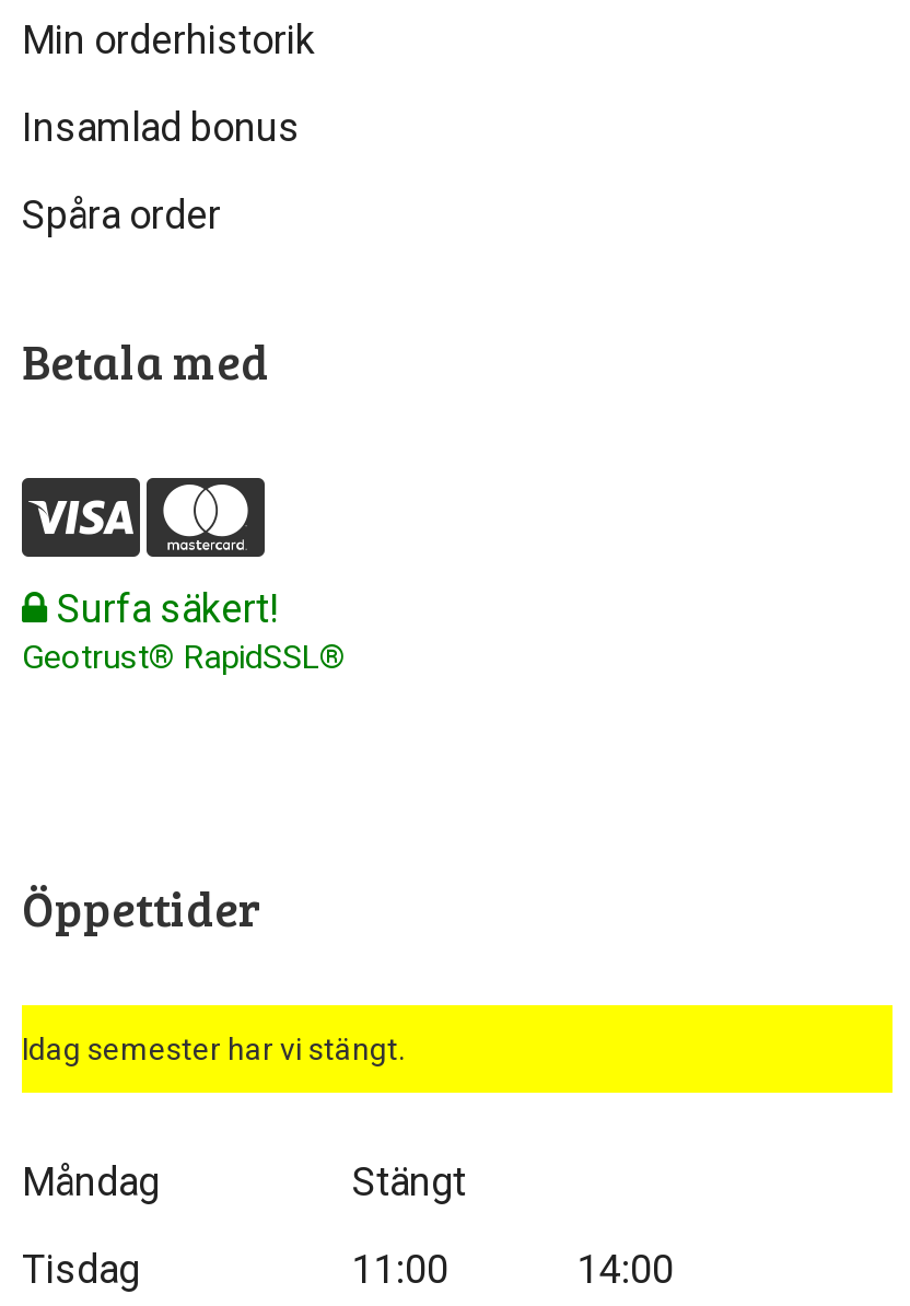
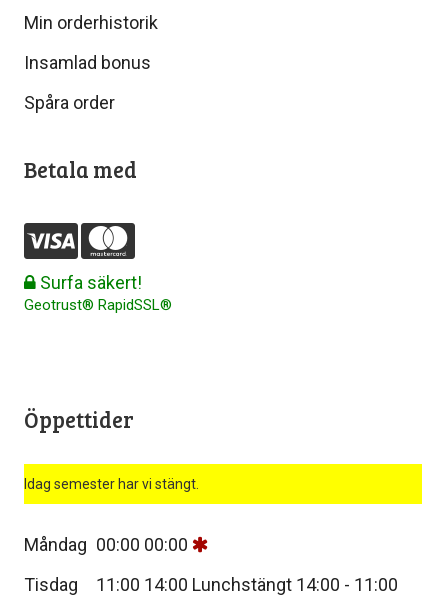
- Måndag
- Stängt
+ Måndag 00:00 00:00

- 11:00
- 14:00
+ 11:00 14:00 Lunchstängt 14:00 - 11:00
